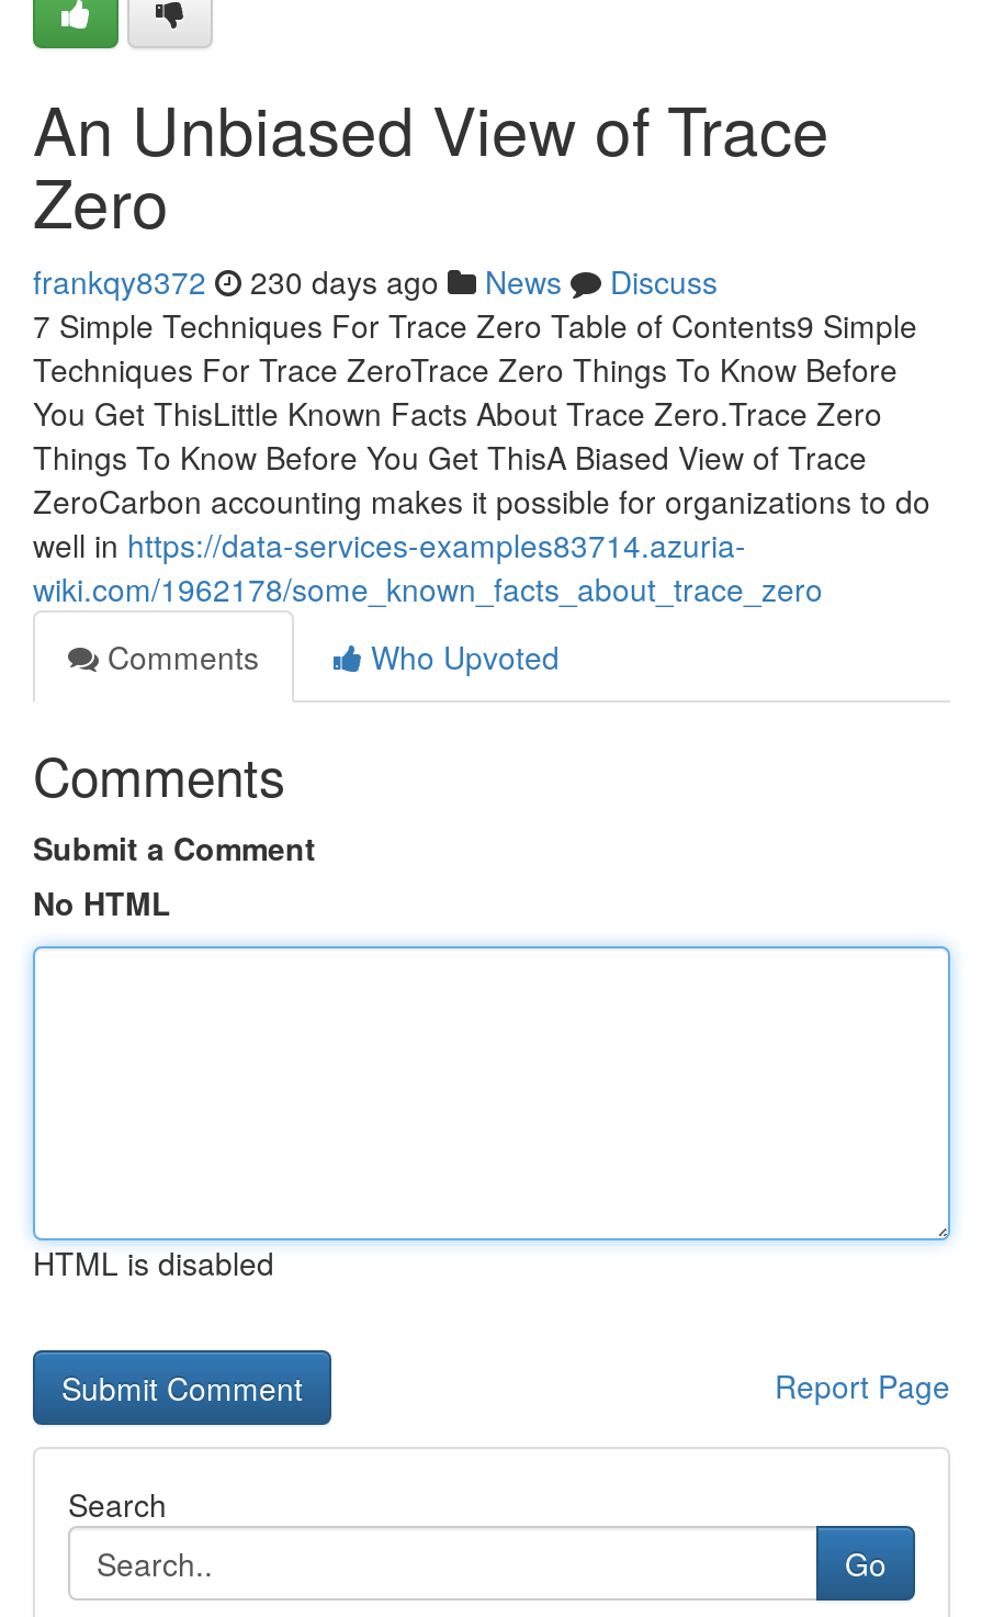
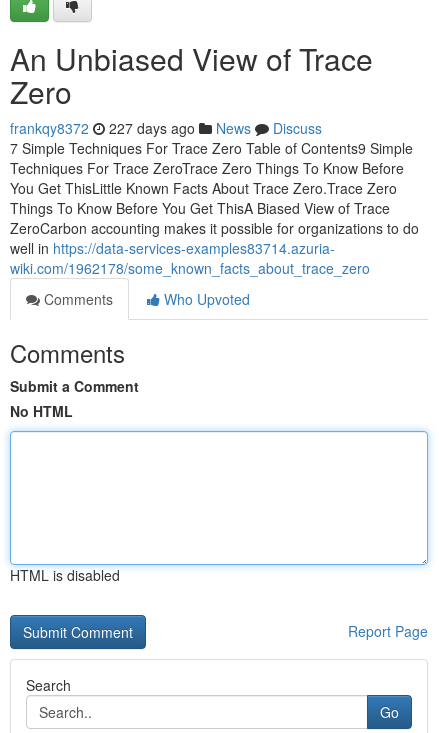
- frankqy8372 230 days ago News Discuss
+ frankqy8372 227 days ago News Discuss
